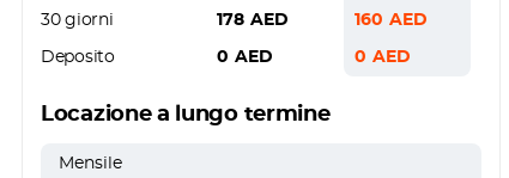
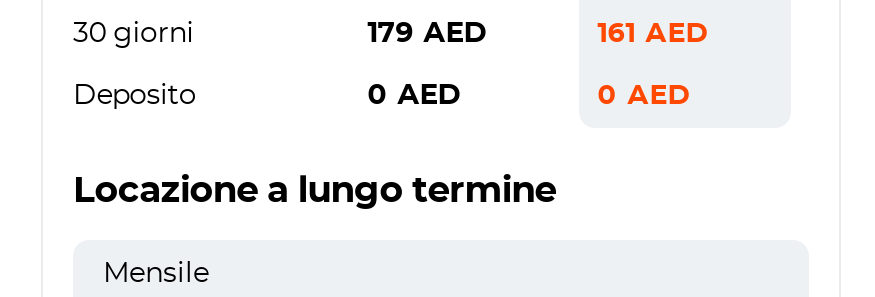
- 178 AED
+ 179 AED

- 160 AED
+ 161 AED
